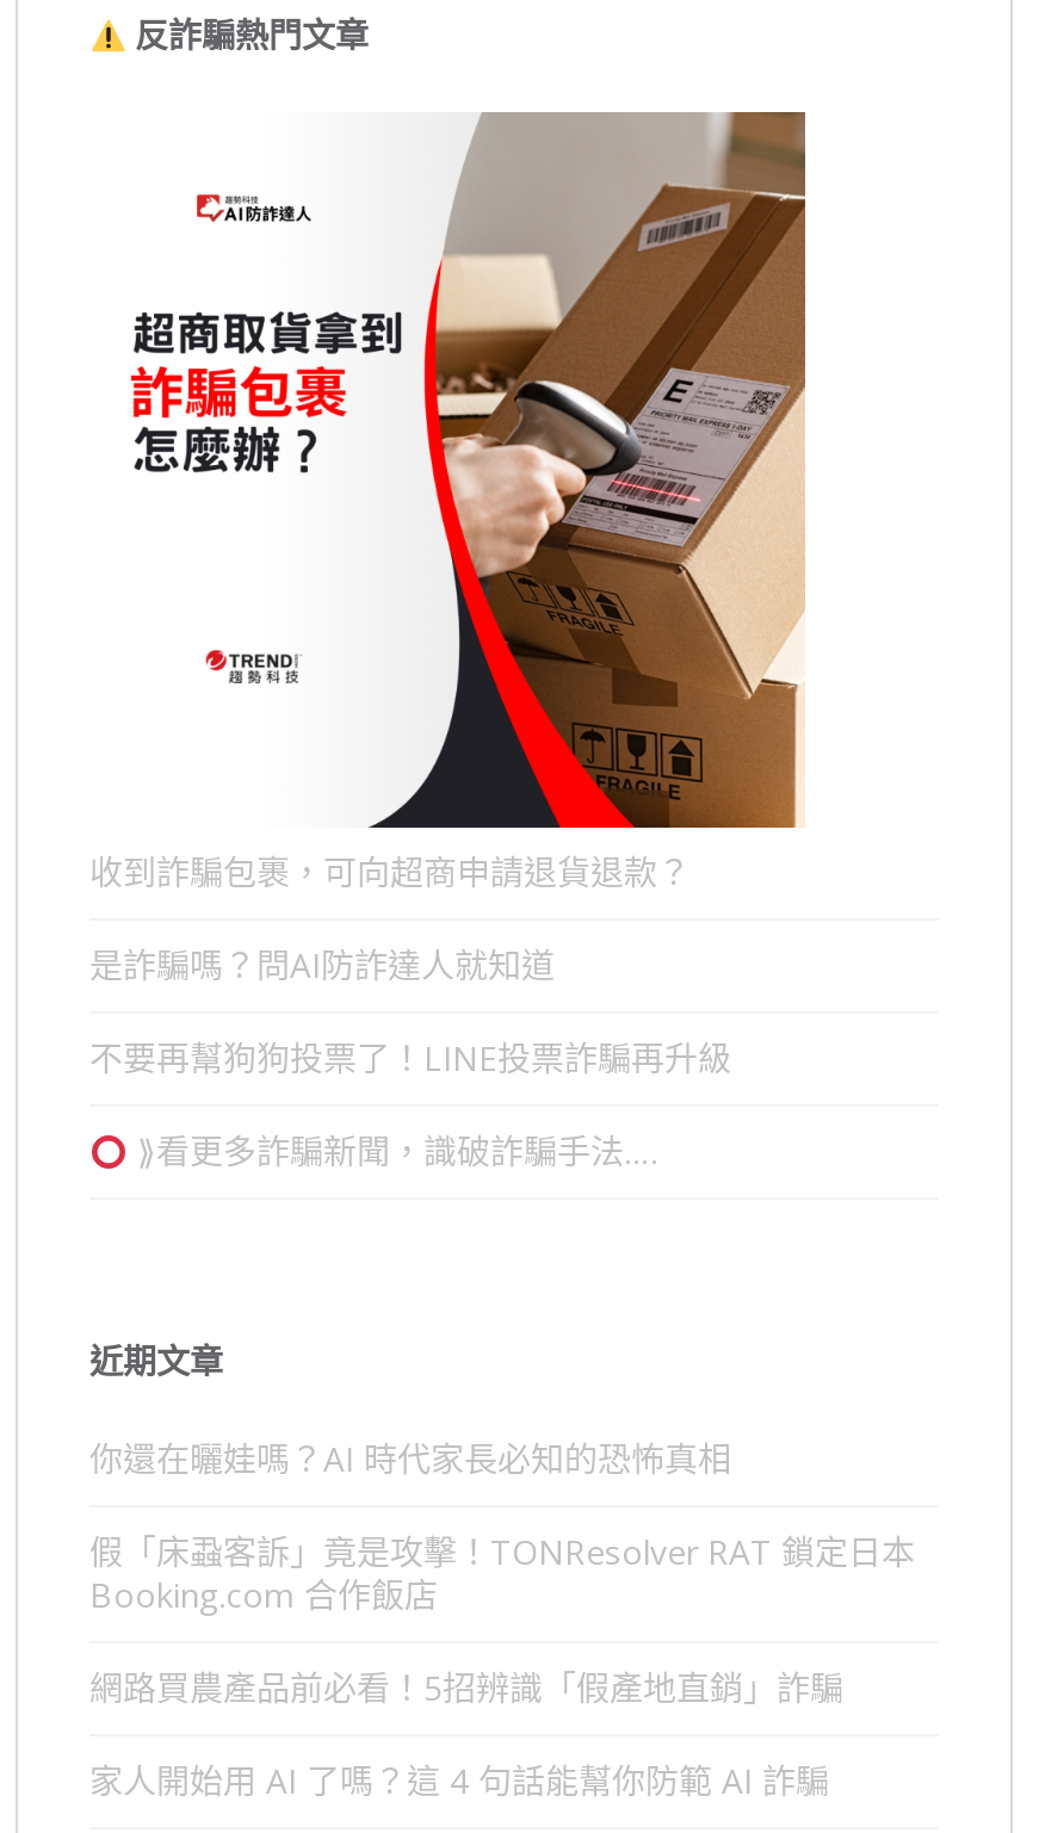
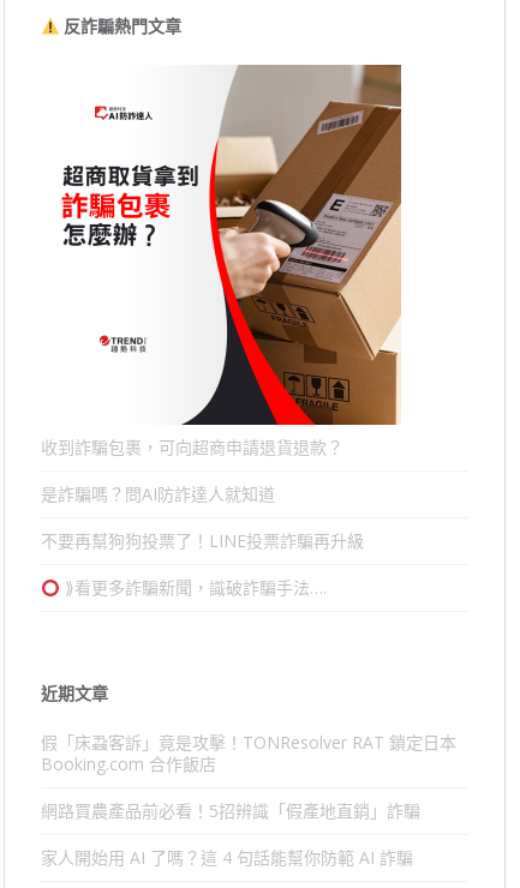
- 你還在曬娃嗎？AI 時代家長必知的恐怖真相
